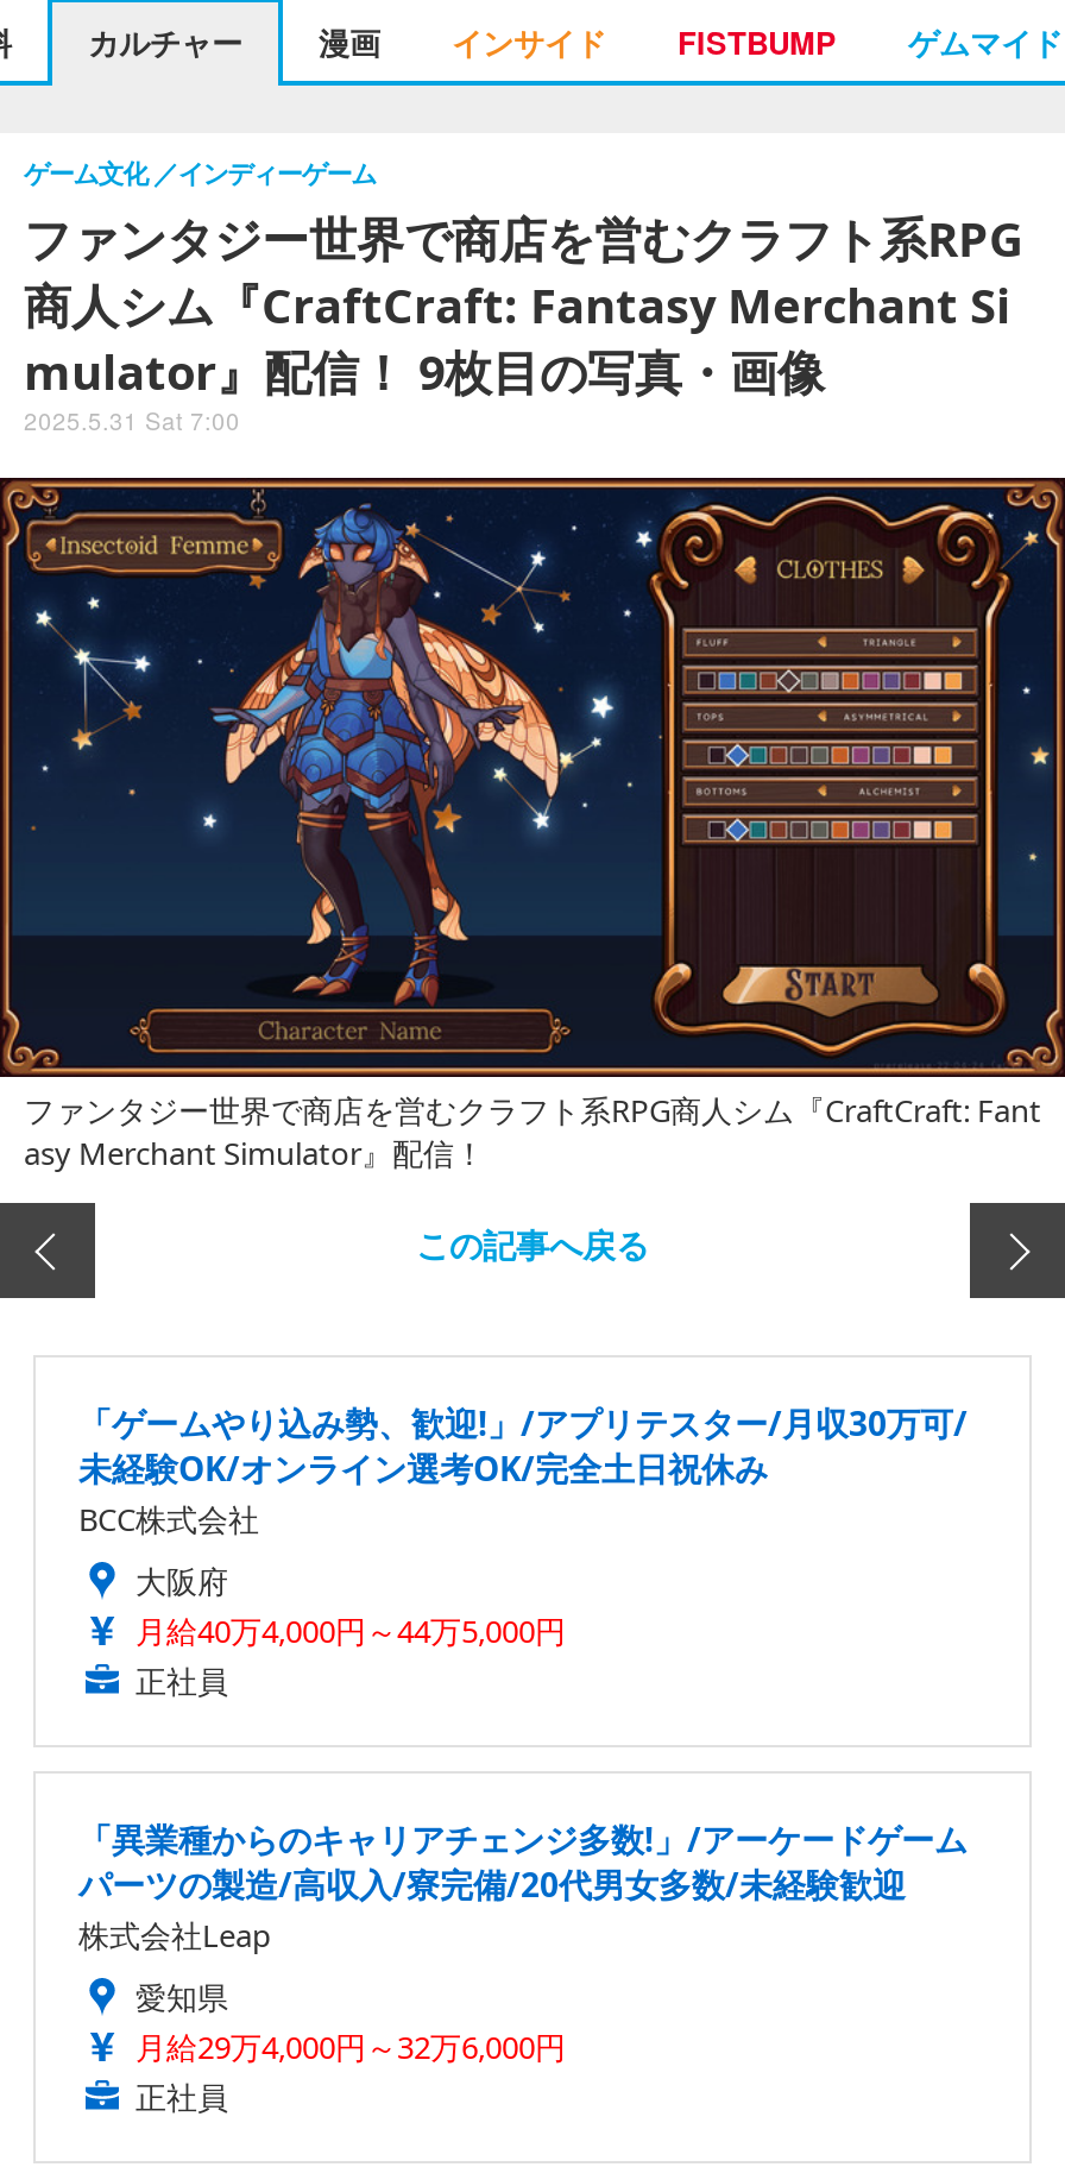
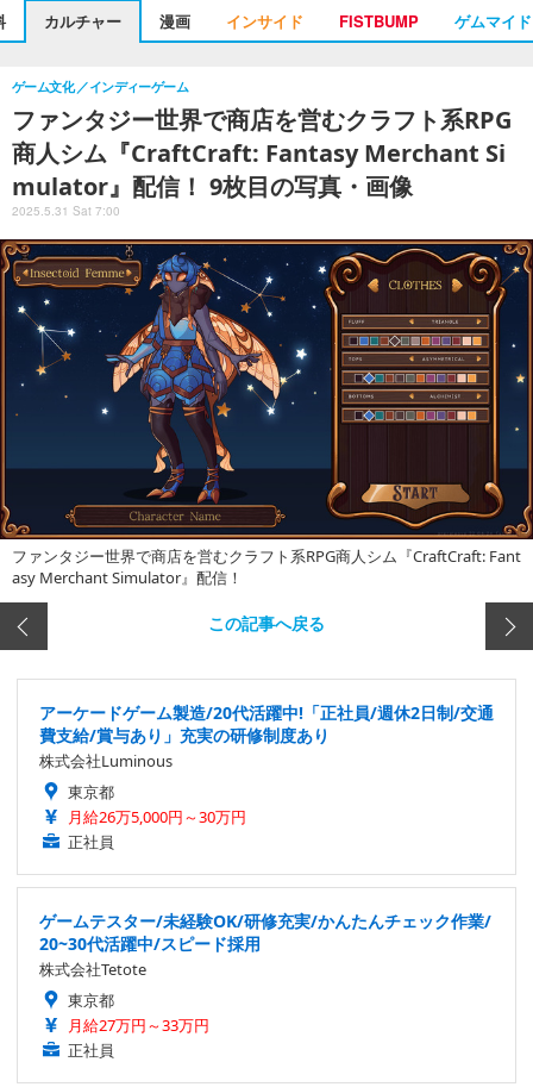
- 「ゲームやり込み勢、歓迎!」/アプリテスター/月収30万可/
- 未経験OK/オンライン選考OK/完全土日祝休み
- BCC株式会社
- 大阪府
- 月給40万4,000円～44万5,000円
+ アーケードゲーム製造/20代活躍中!「正社員/週休2日制/交通
+ 費支給/賞与あり」充実の研修制度あり
+ 株式会社Luminous
+ 東京都
+ 月給26万5,000円～30万円

- 「異業種からのキャリアチェンジ多数!」/アーケードゲーム
- パーツの製造/高収入/寮完備/20代男女多数/未経験歓迎
- 株式会社Leap
- 愛知県
- 月給29万4,000円～32万6,000円
+ ゲームテスター/未経験OK/研修充実/かんたんチェック作業/
+ 20~30代活躍中/スピード採用
+ 株式会社Tetote
+ 東京都
+ 月給27万円～33万円
